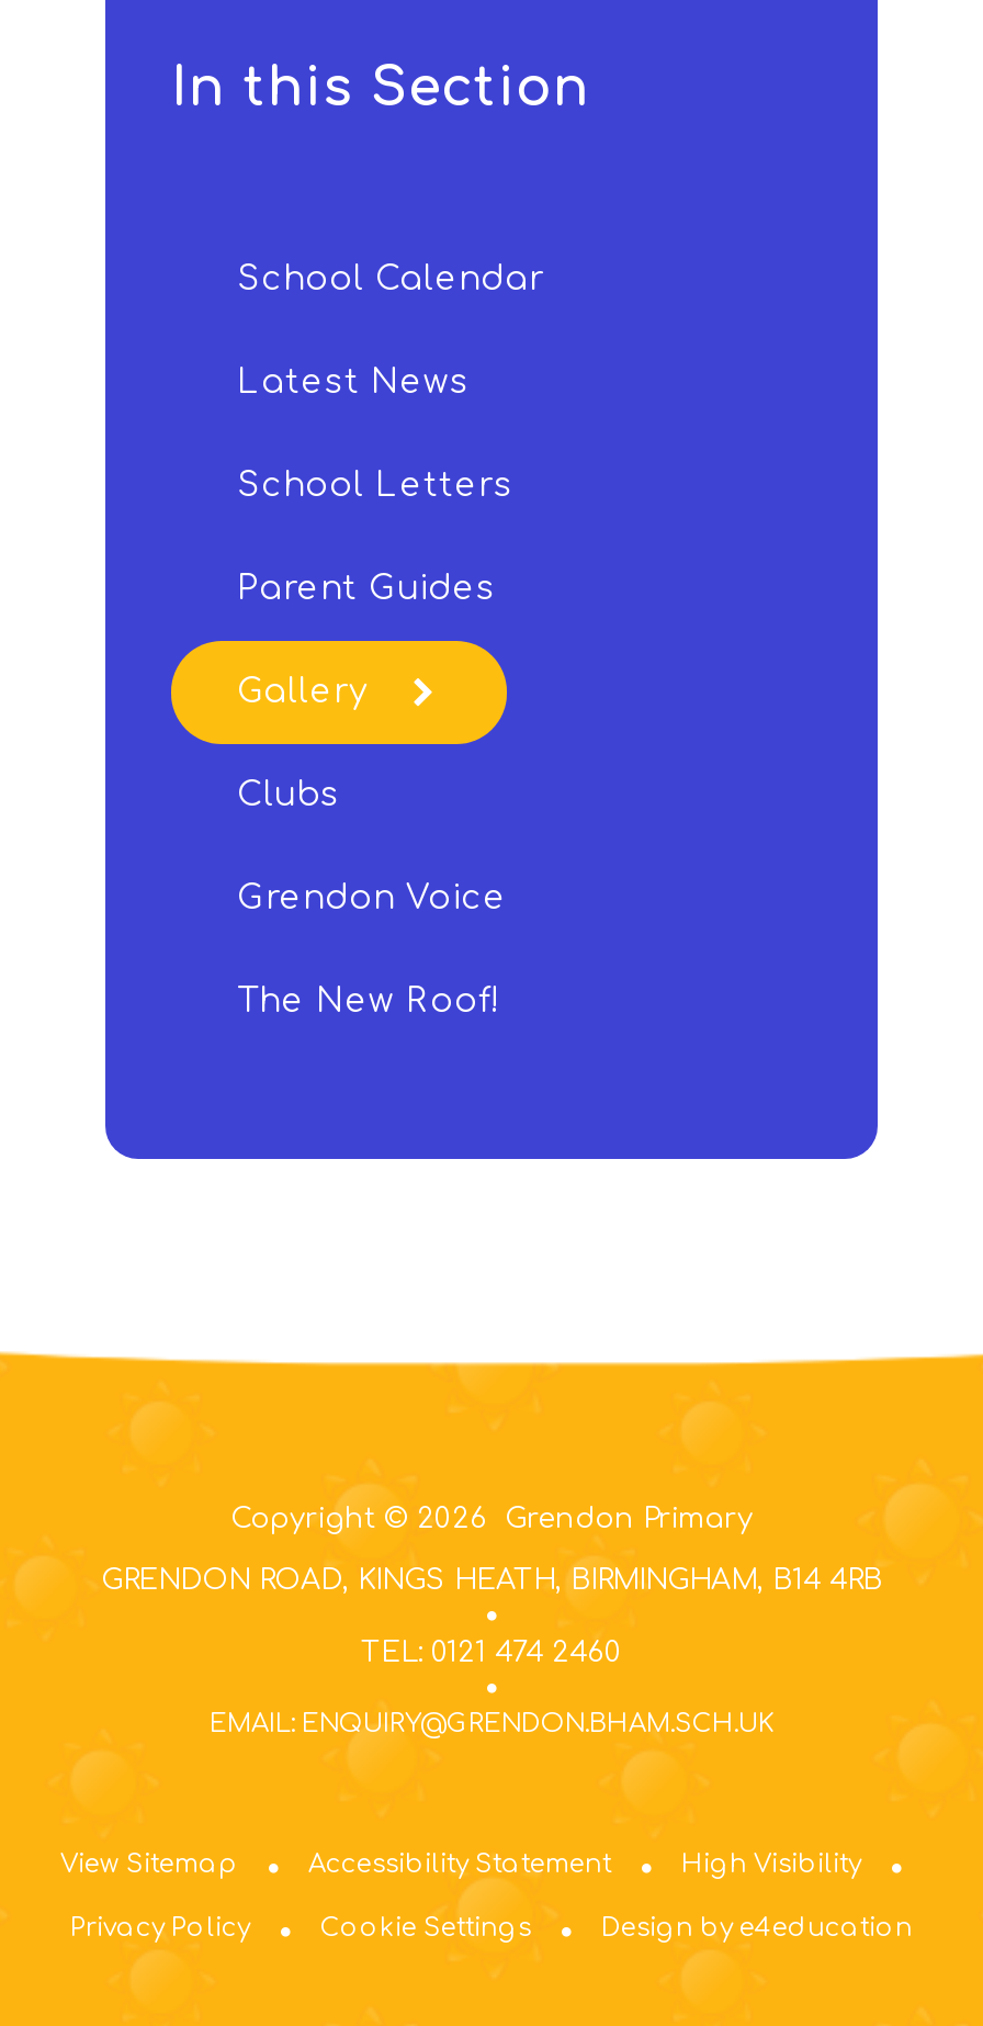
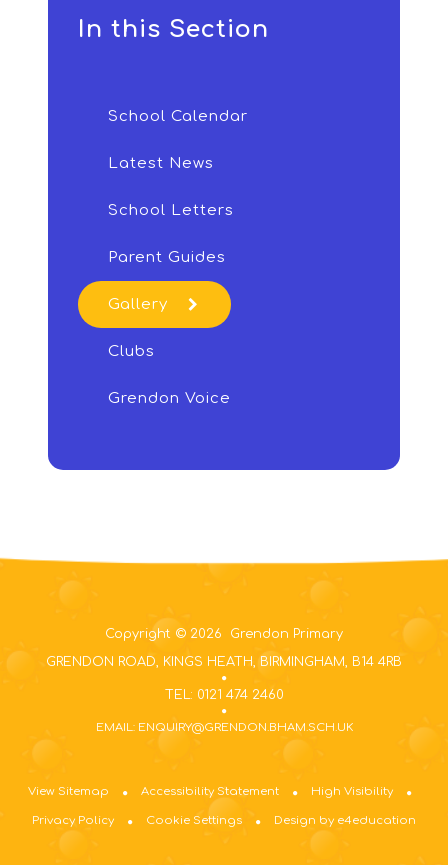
- The New Roof!
